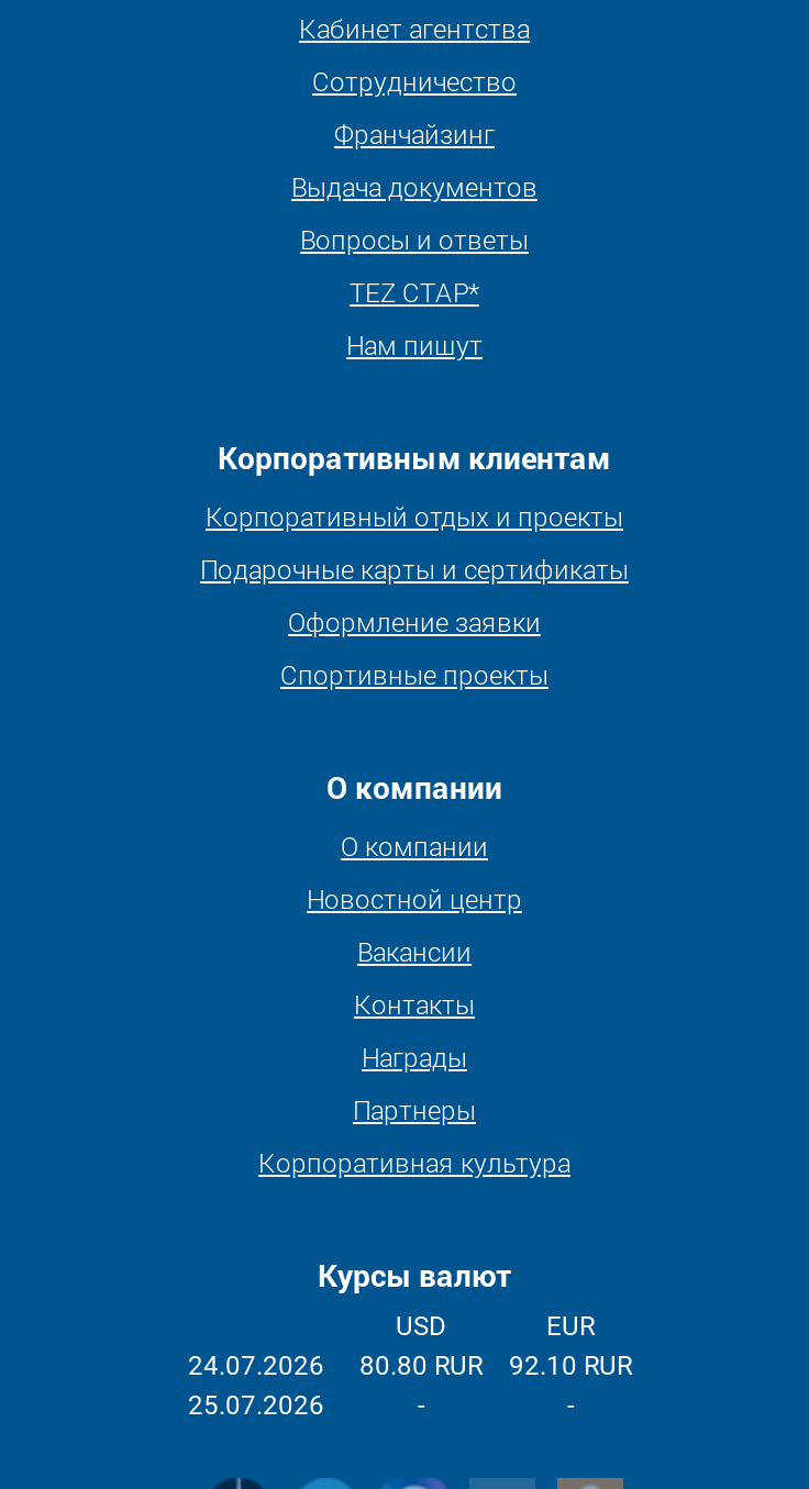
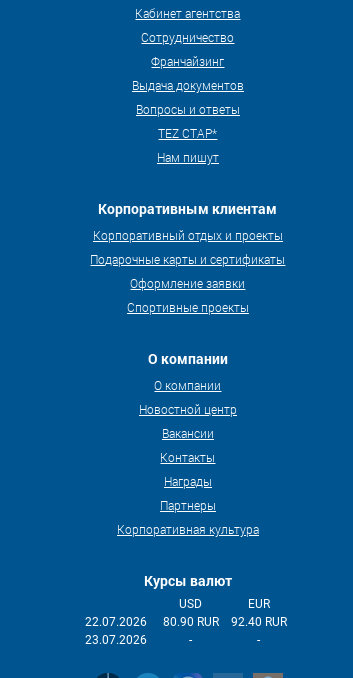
- 24.07.2026
+ 22.07.2026

- 80.80 RUR
+ 80.90 RUR

- 92.10 RUR
+ 92.40 RUR

- 25.07.2026
+ 23.07.2026
